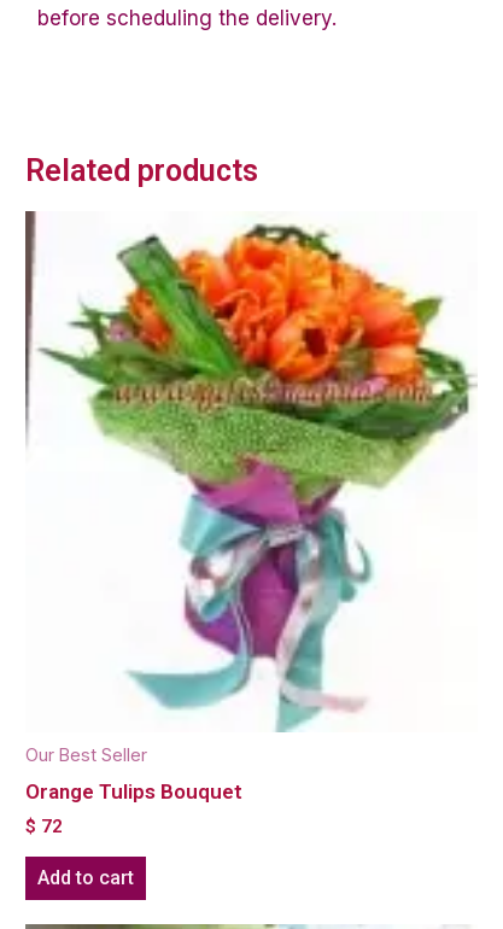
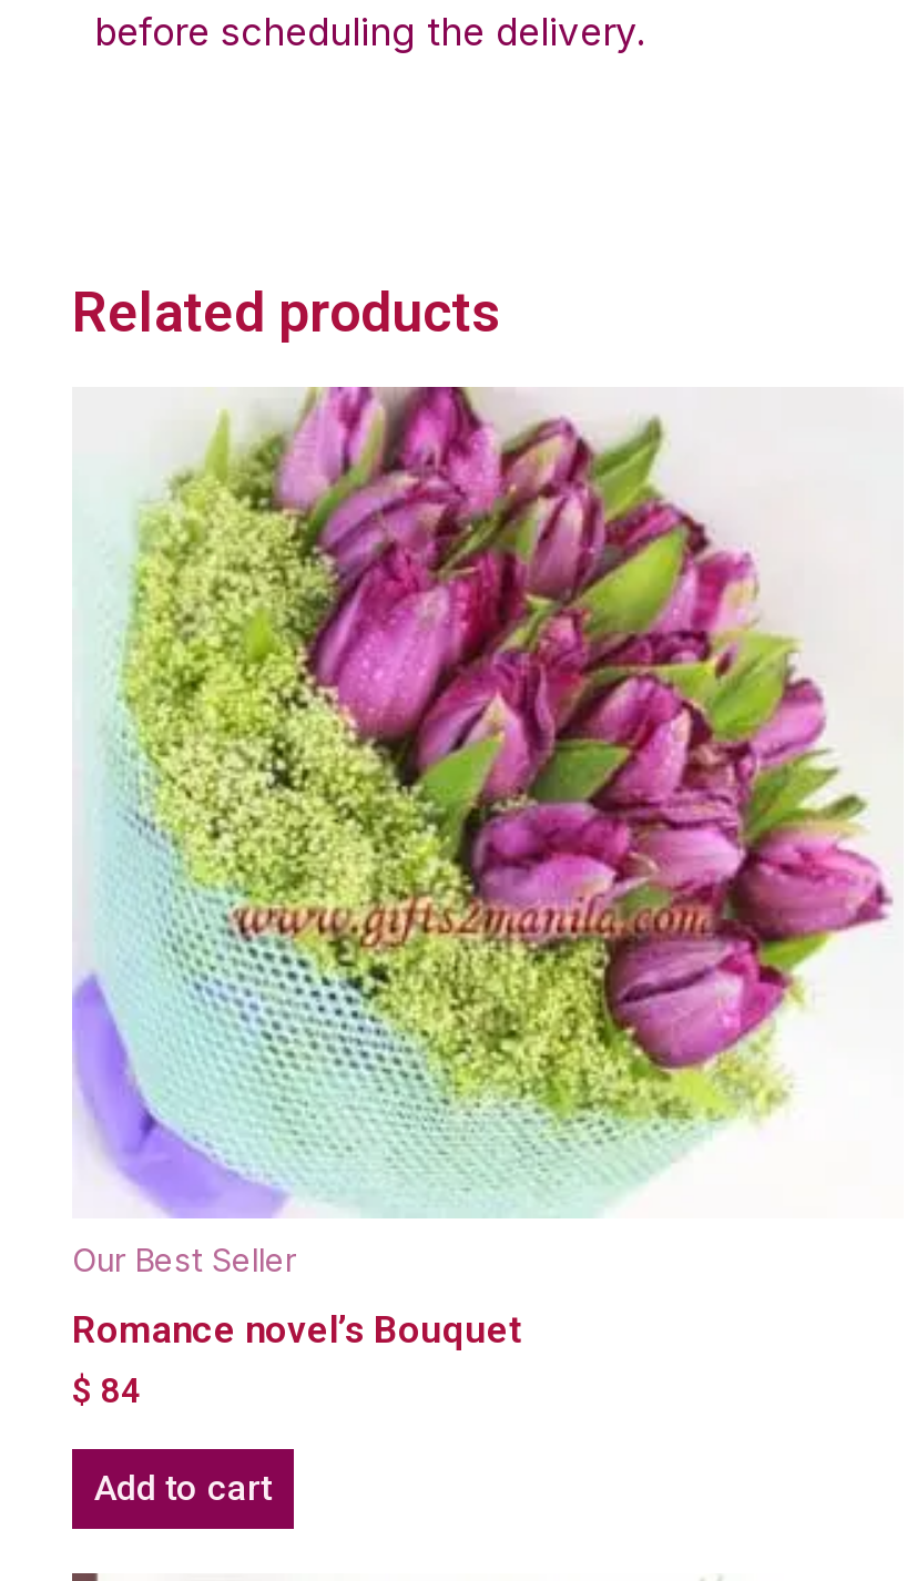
- [image]
+ [image]

- Orange Tulips Bouquet
+ Romance novel’s Bouquet

- $72
+ $84
